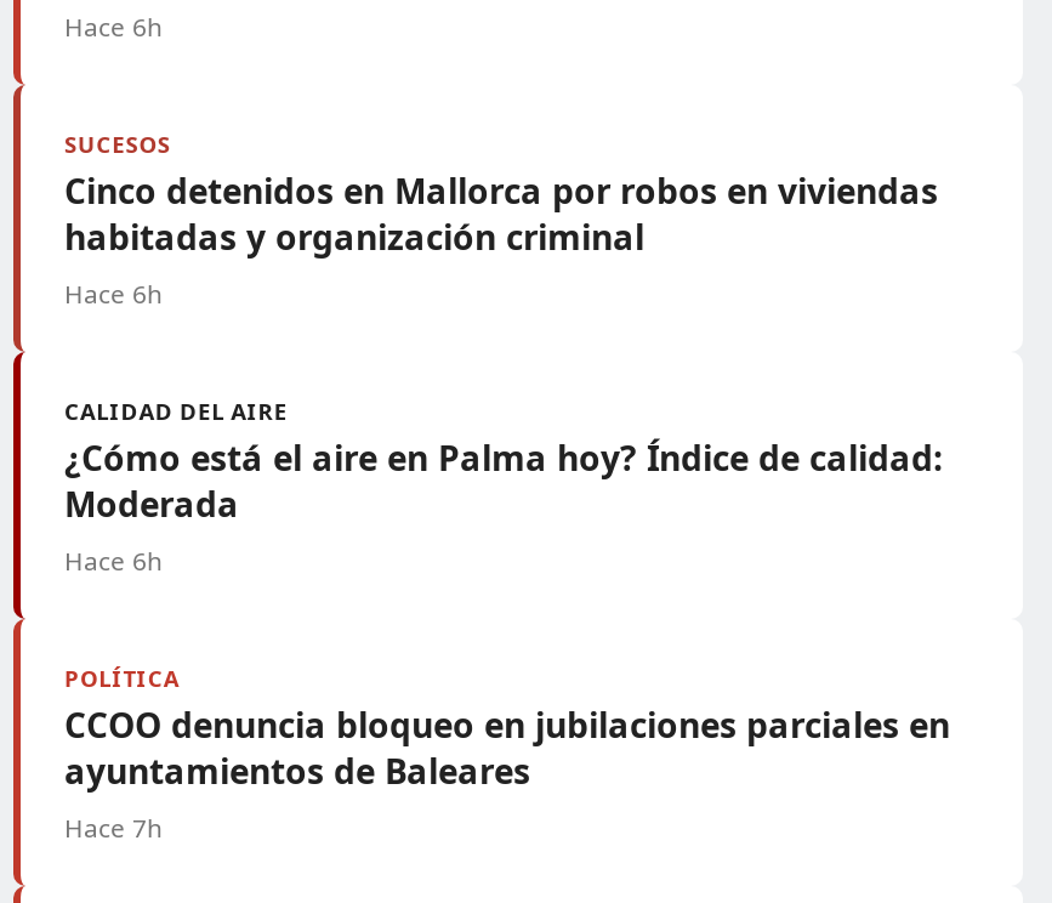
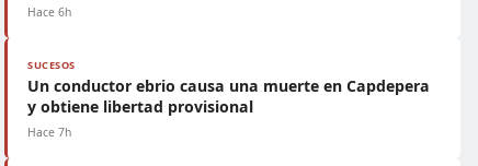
- Cinco detenidos en Mallorca por robos en viviendas
- habitadas y organización criminal
- Hace 6h
- CALIDAD DEL AIRE
- ¿Cómo está el aire en Palma hoy? Índice de calidad:
- Moderada
- Hace 6h
- POLÍTICA
- CCOO denuncia bloqueo en jubilaciones parciales en
- ayuntamientos de Baleares
+ Un conductor ebrio causa una muerte en Capdepera
+ y obtiene libertad provisional
